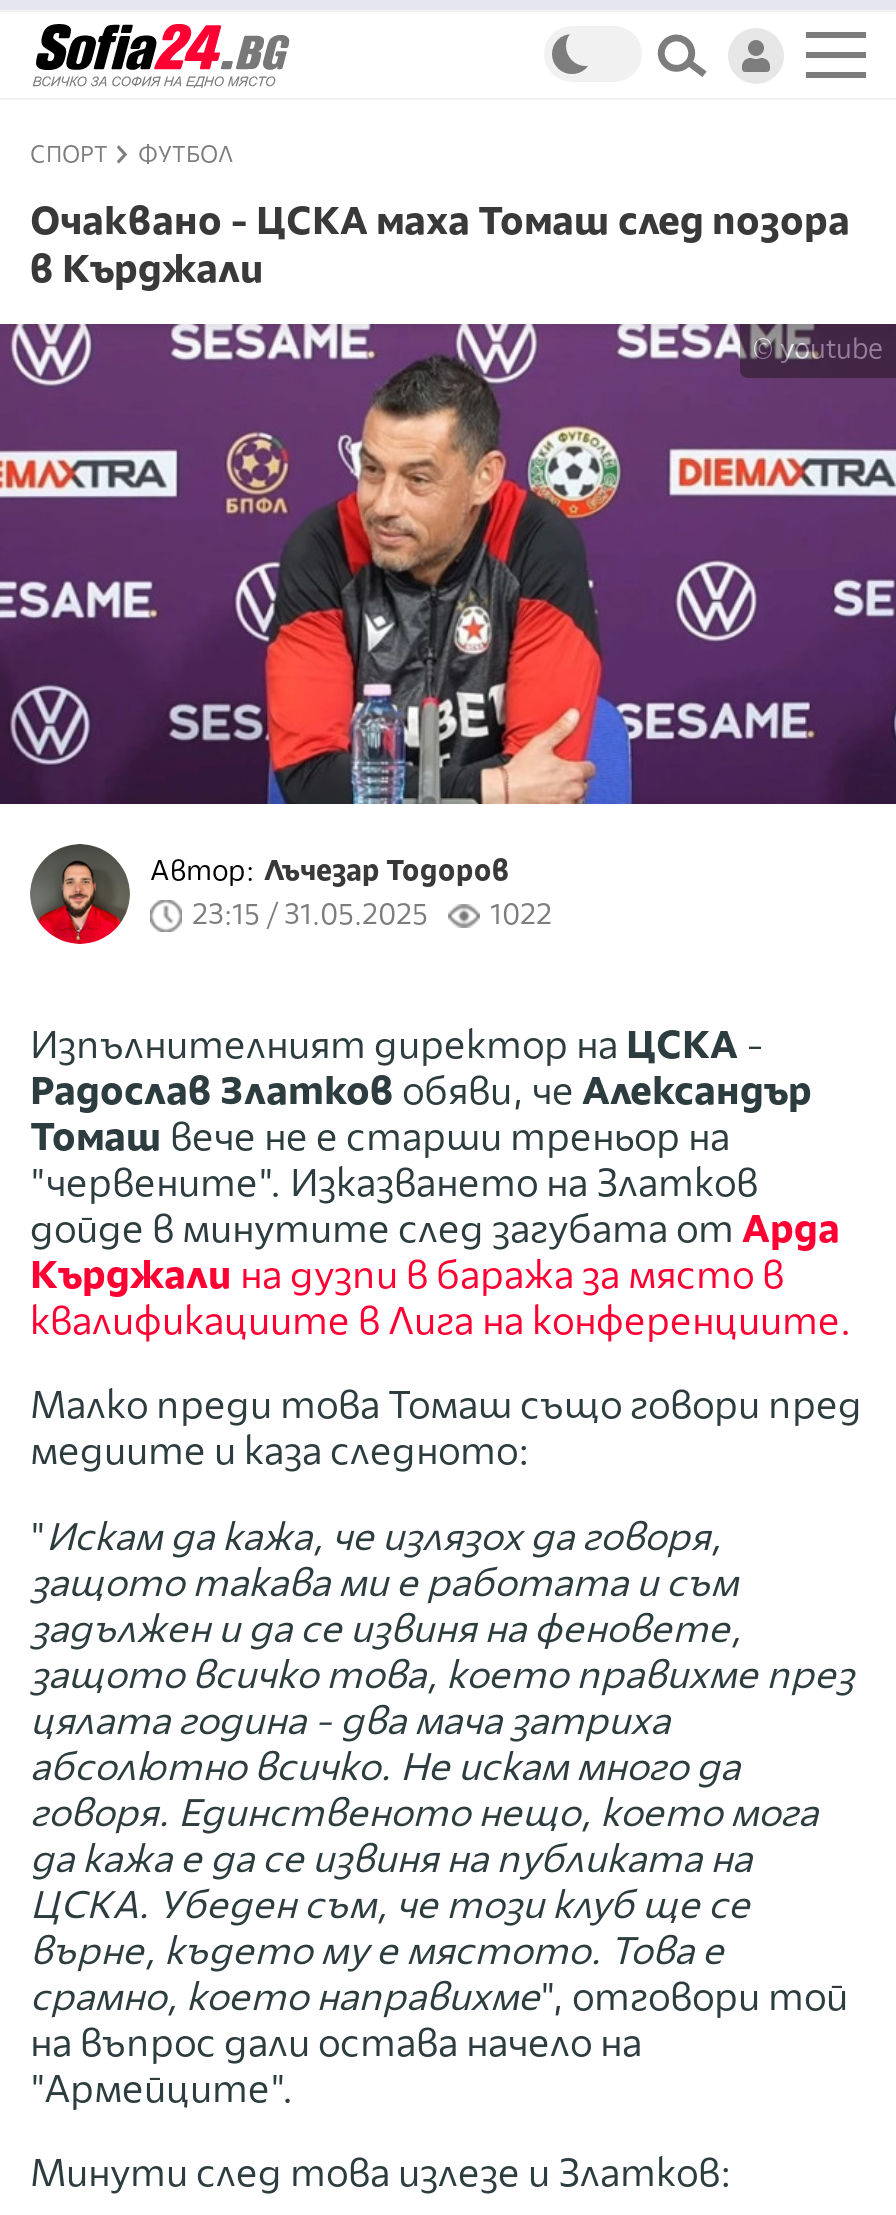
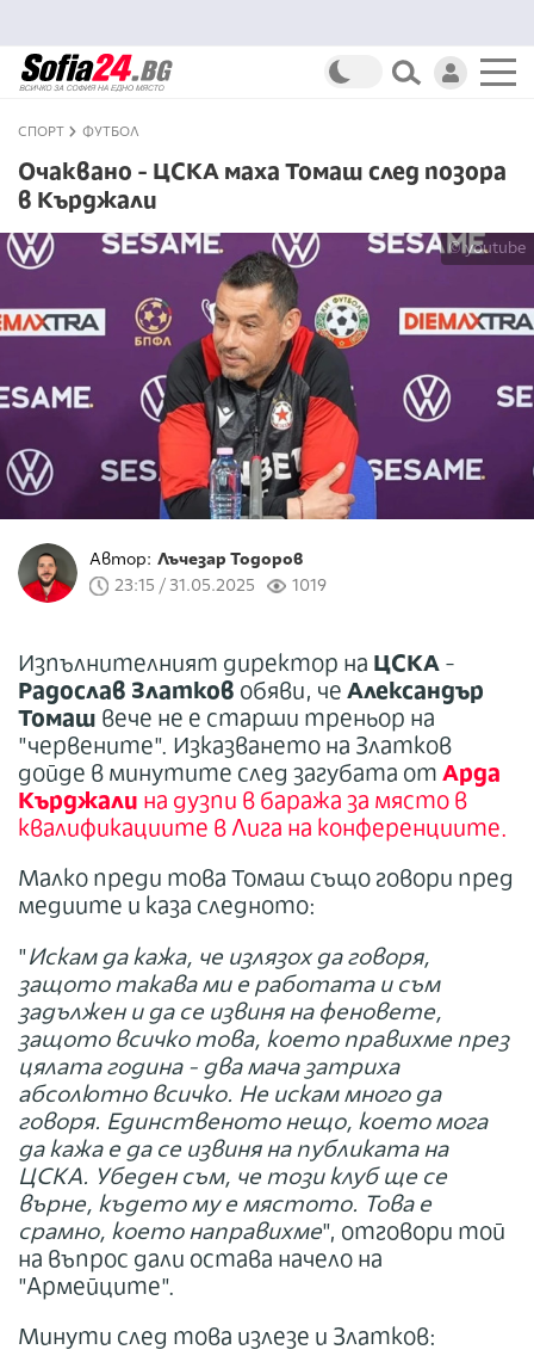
- 23:15 / 31.05.2025 1022
+ 23:15 / 31.05.2025 1019
